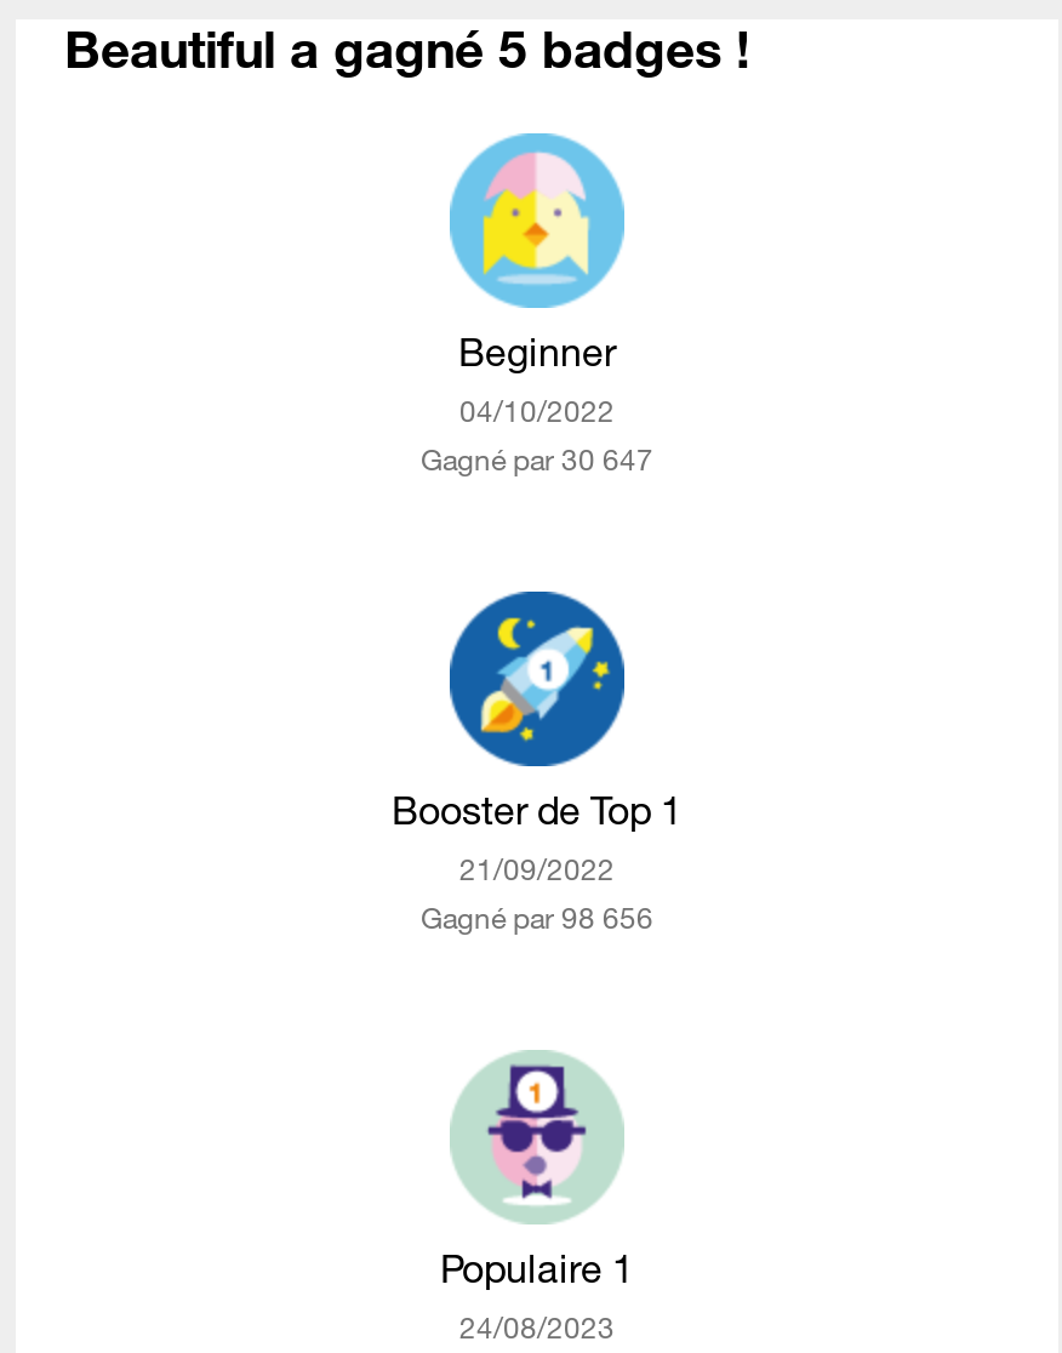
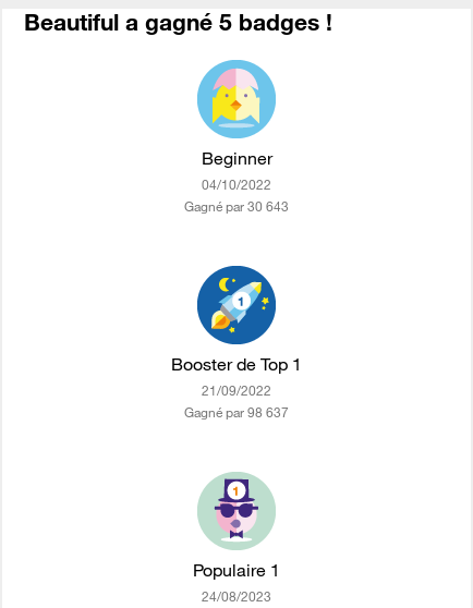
- Gagné par 30 647
+ Gagné par 30 643

- Gagné par 98 656
+ Gagné par 98 637
